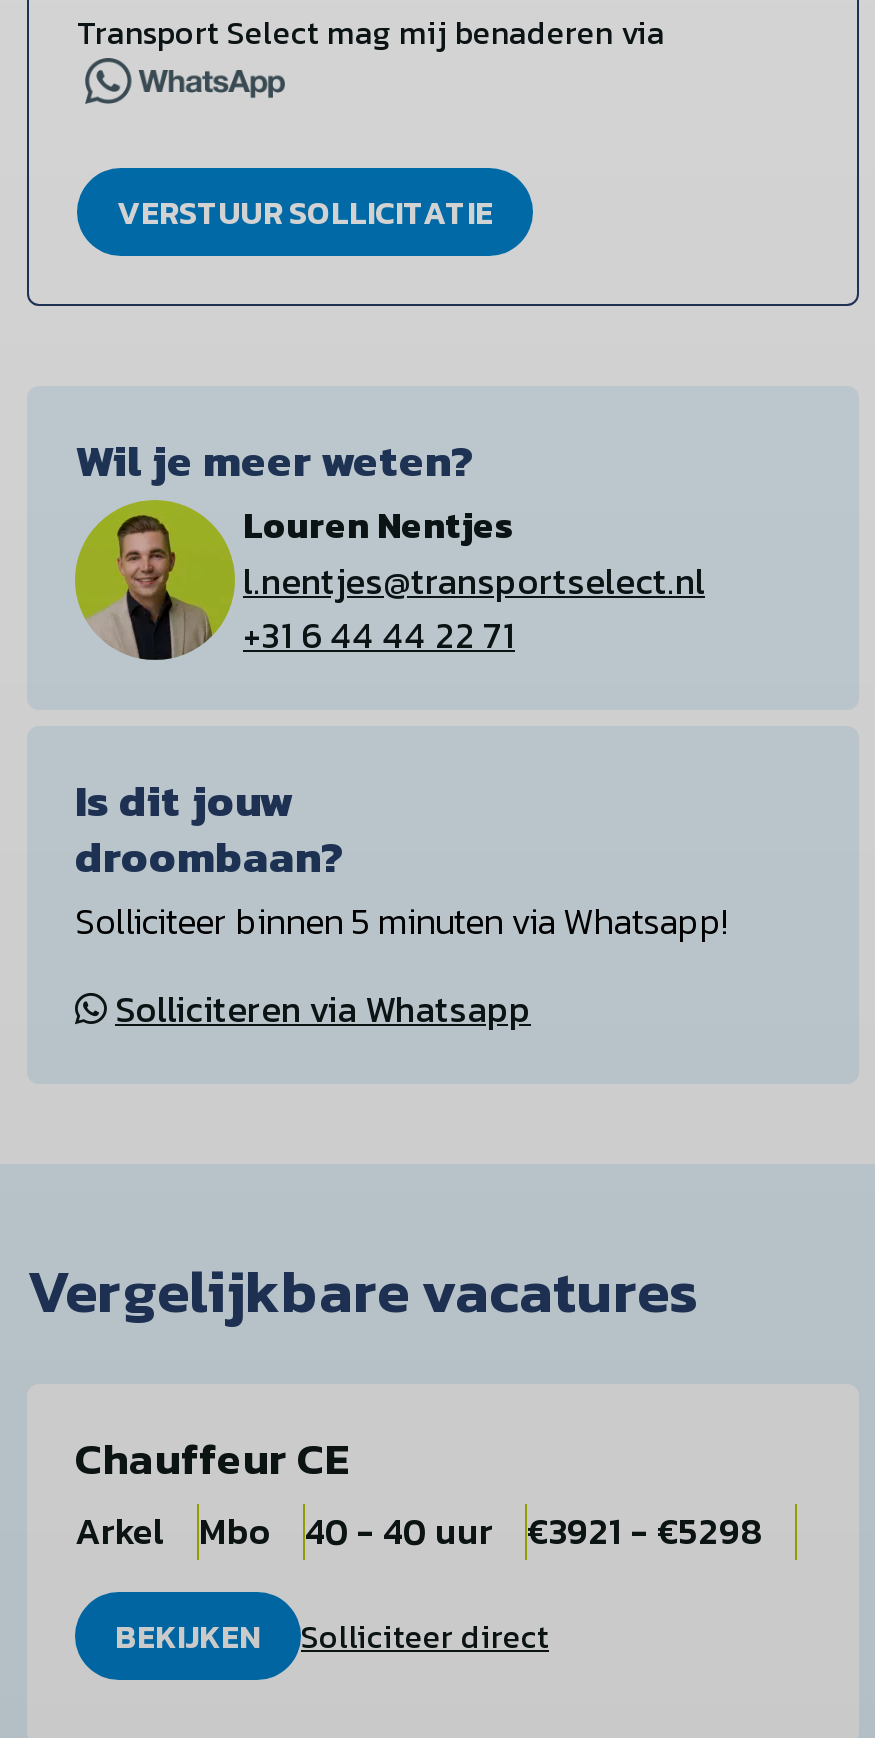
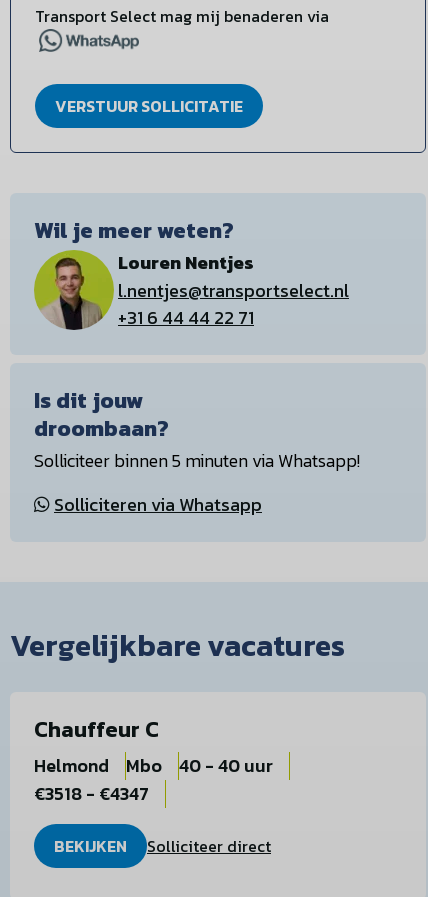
- Chauffeur CE
- Arkel
+ Chauffeur C
+ Helmond

- €3921 - €5298
+ €3518 - €4347
